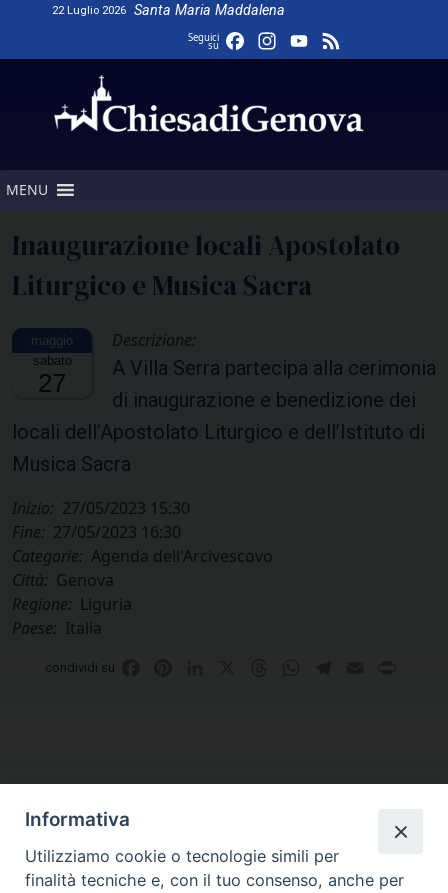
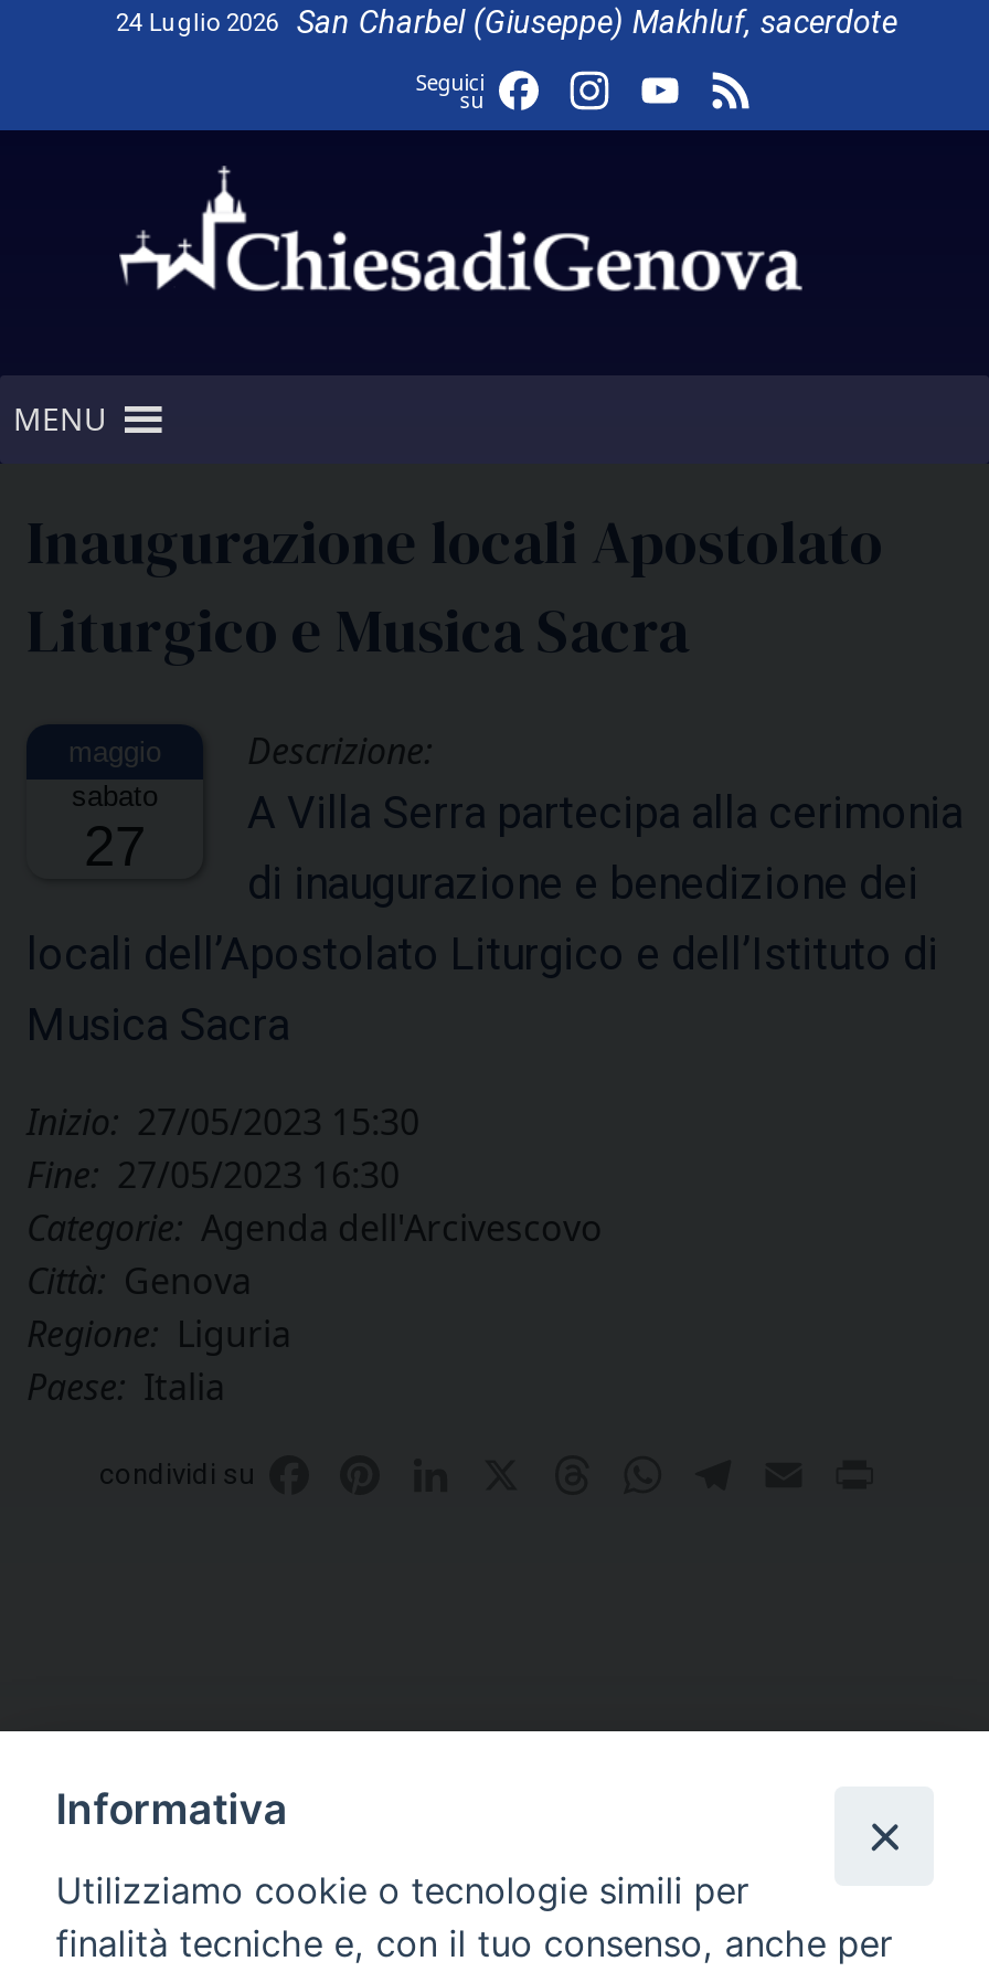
- 22 Luglio 2026
- Santa Maria Maddalena
+ 24 Luglio 2026
+ San Charbel (Giuseppe) Makhluf, sacerdote
